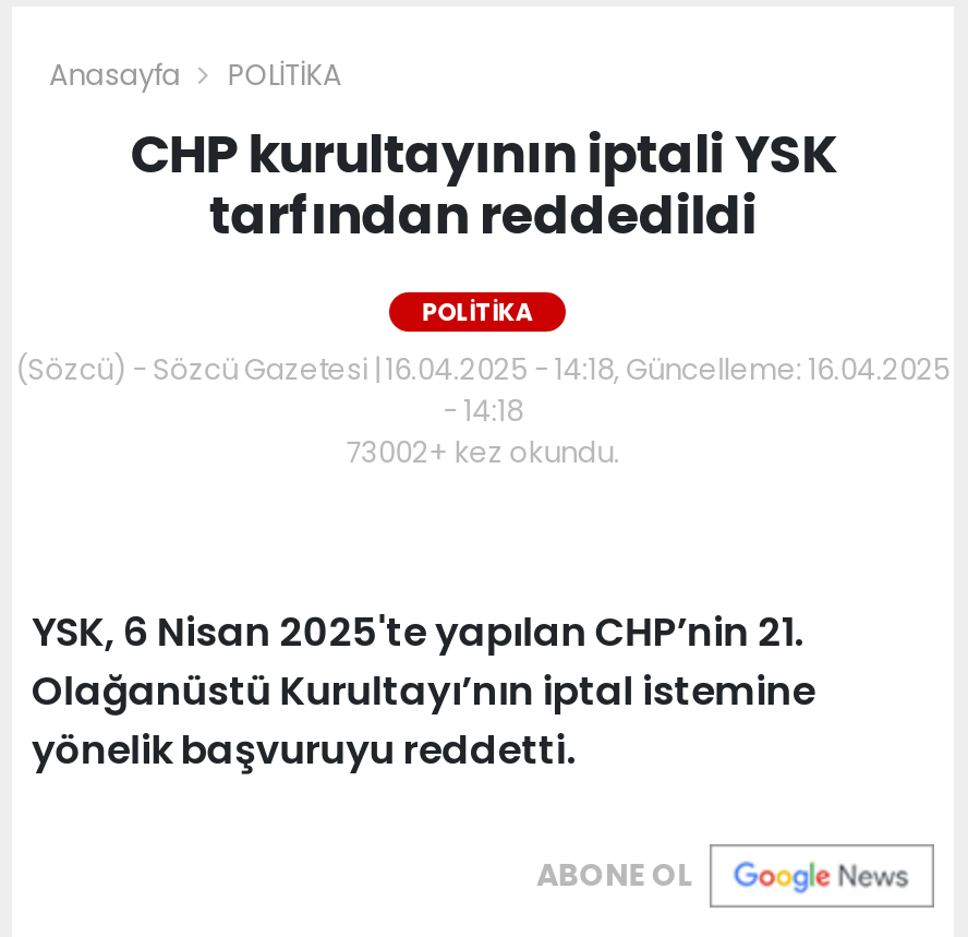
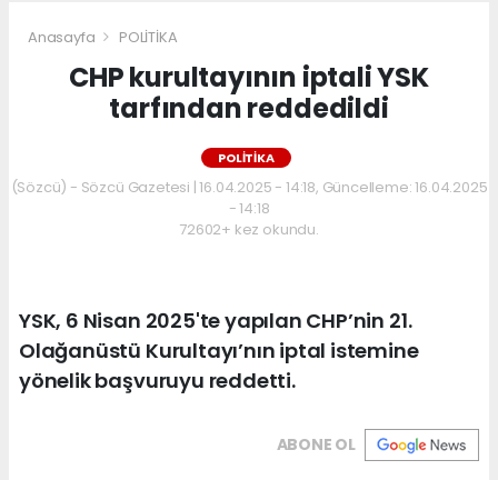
- 73002+ kez okundu.
+ 72602+ kez okundu.
